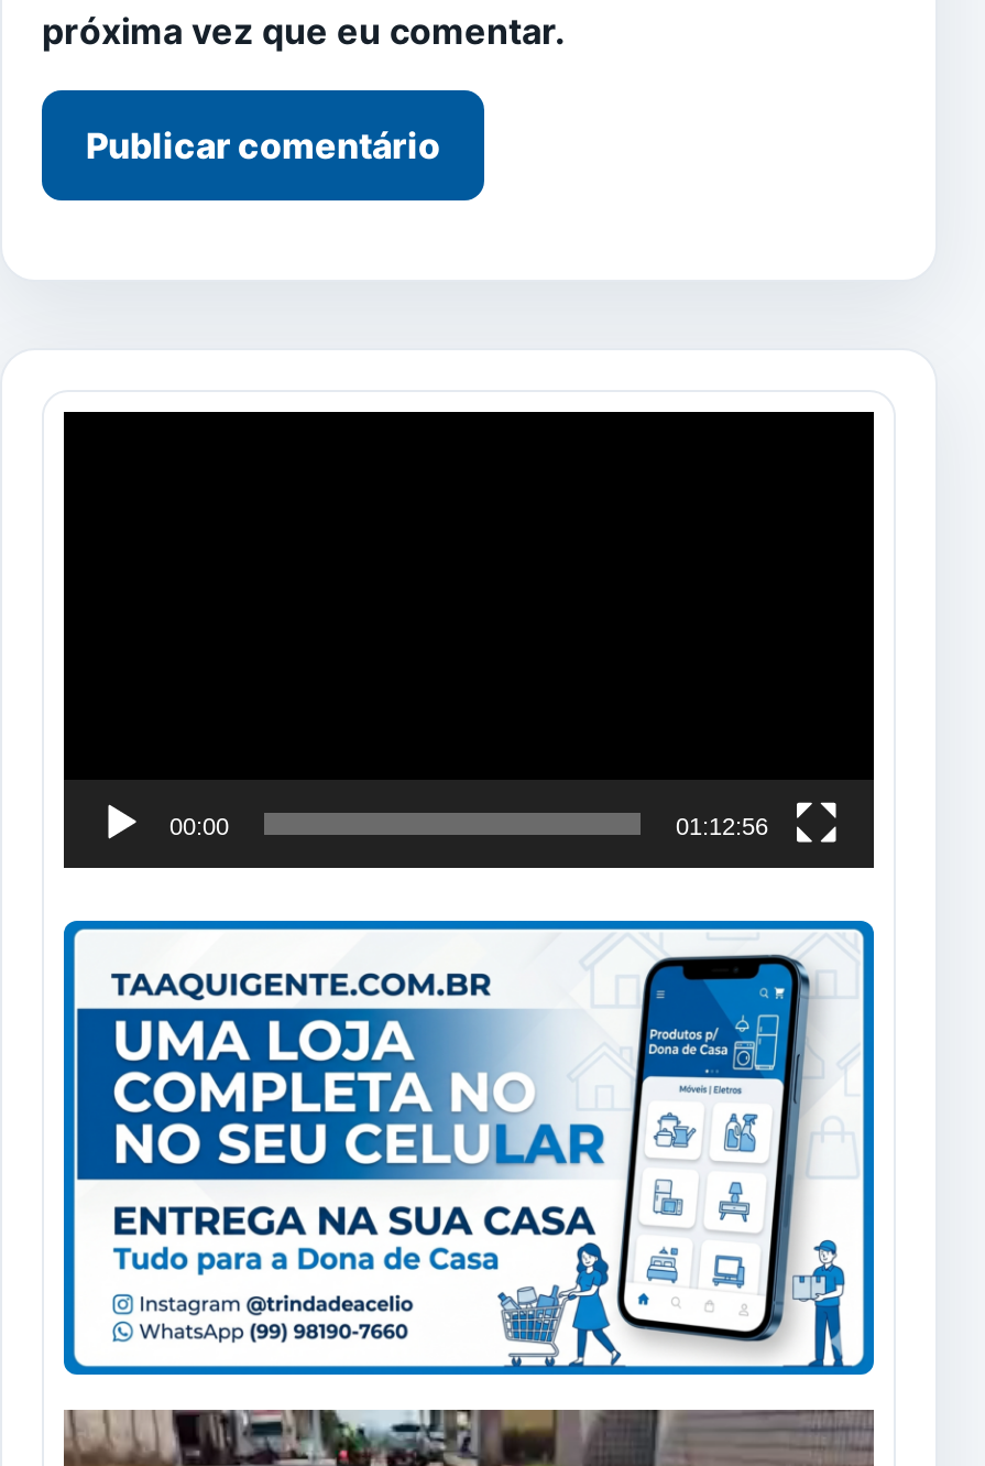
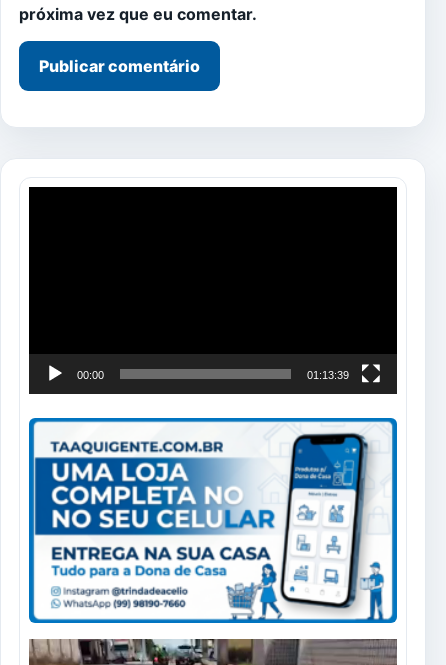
- 01:12:56
+ 01:13:39
